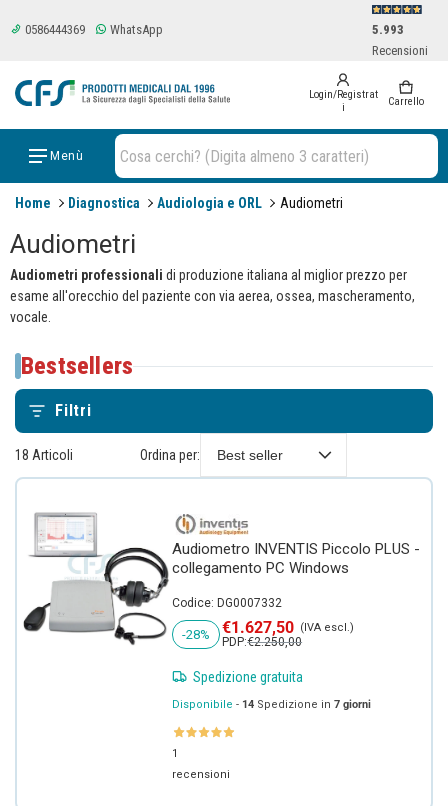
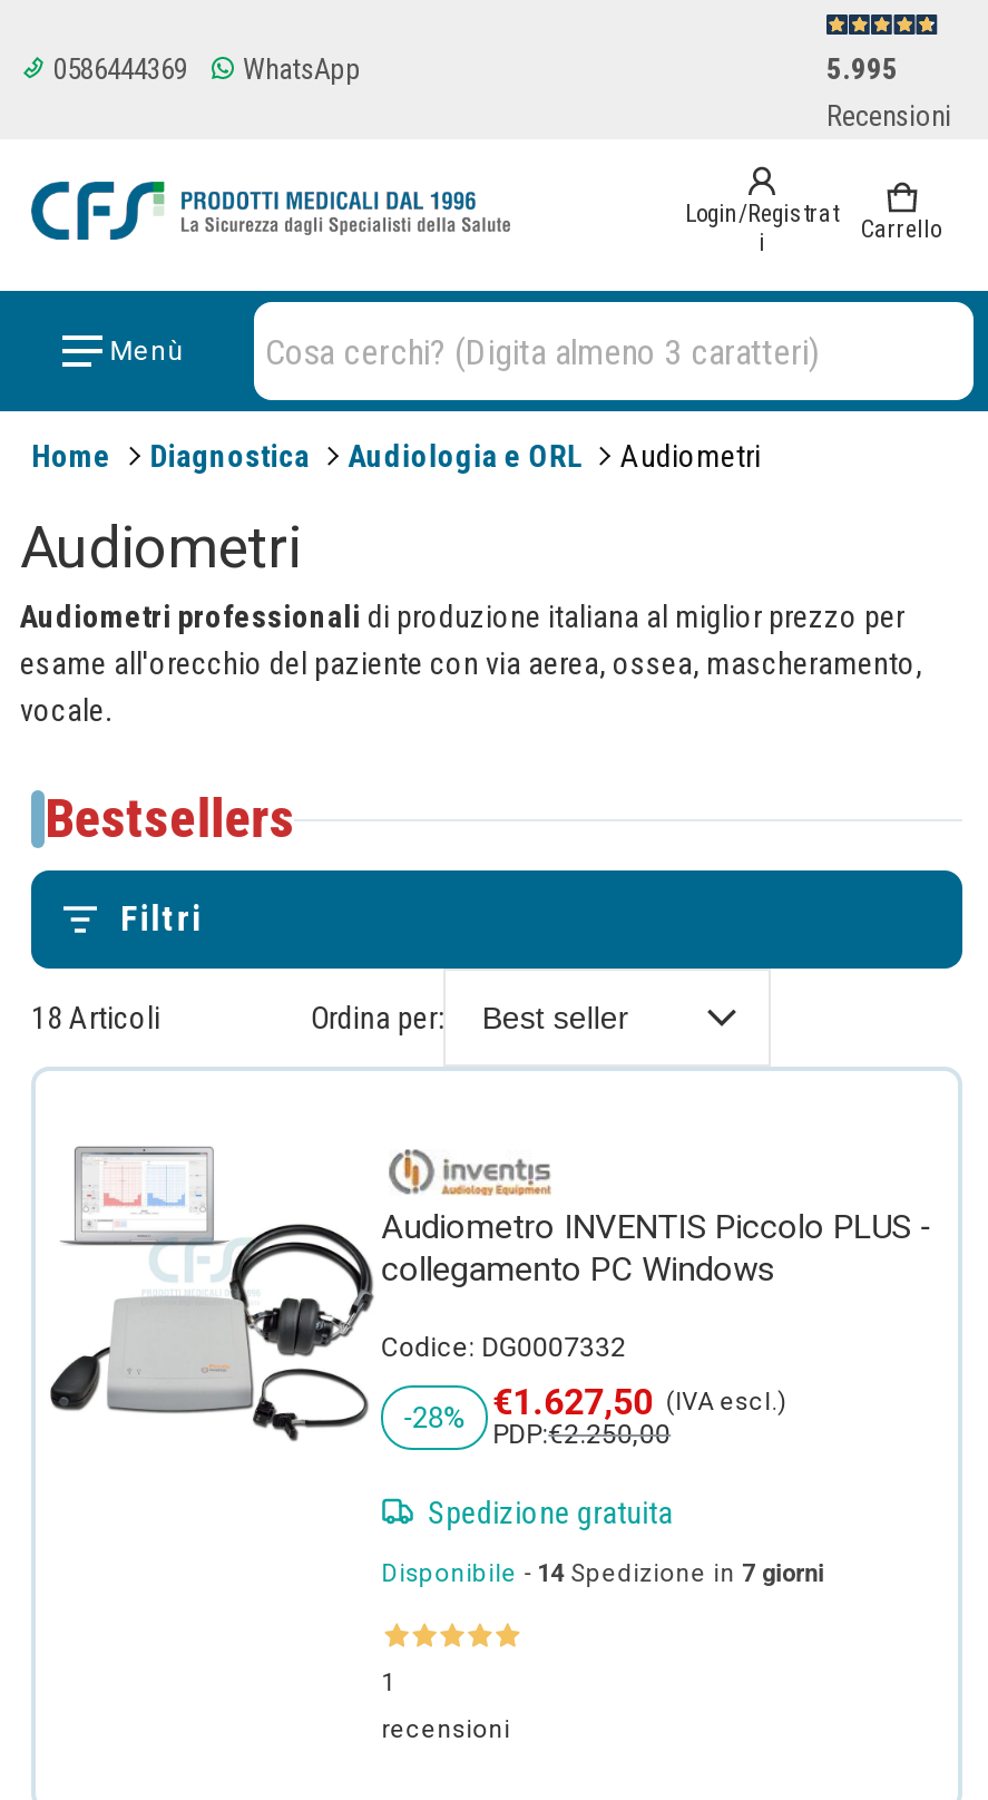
- 5.993
+ 5.995
